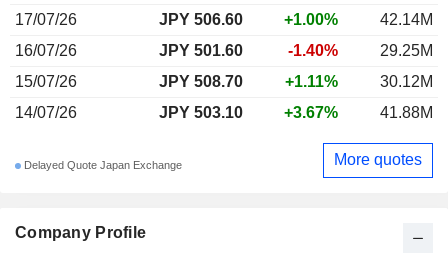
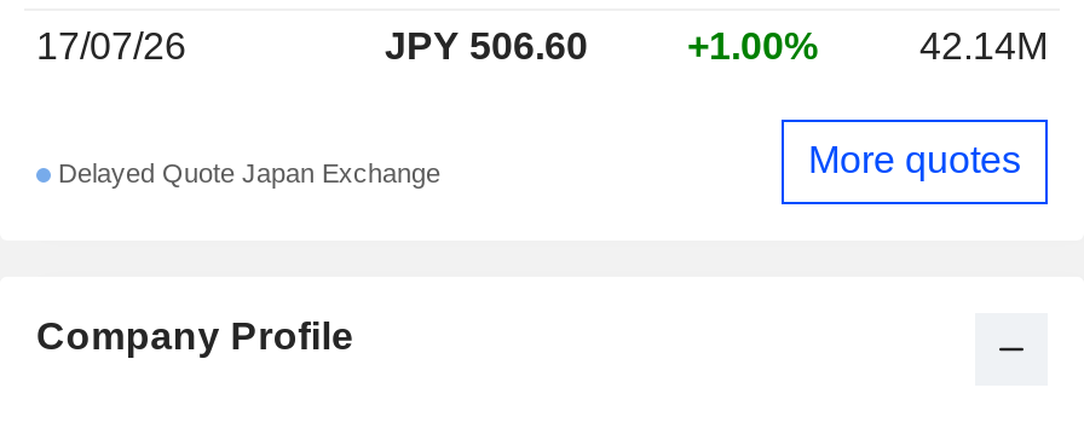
- 16/07/26
- JPY 501.60
- -1.40%
- 29.25M
- 15/07/26
- JPY 508.70
- +1.11%
- 30.12M
- 14/07/26
- JPY 503.10
- +3.67%
- 41.88M
